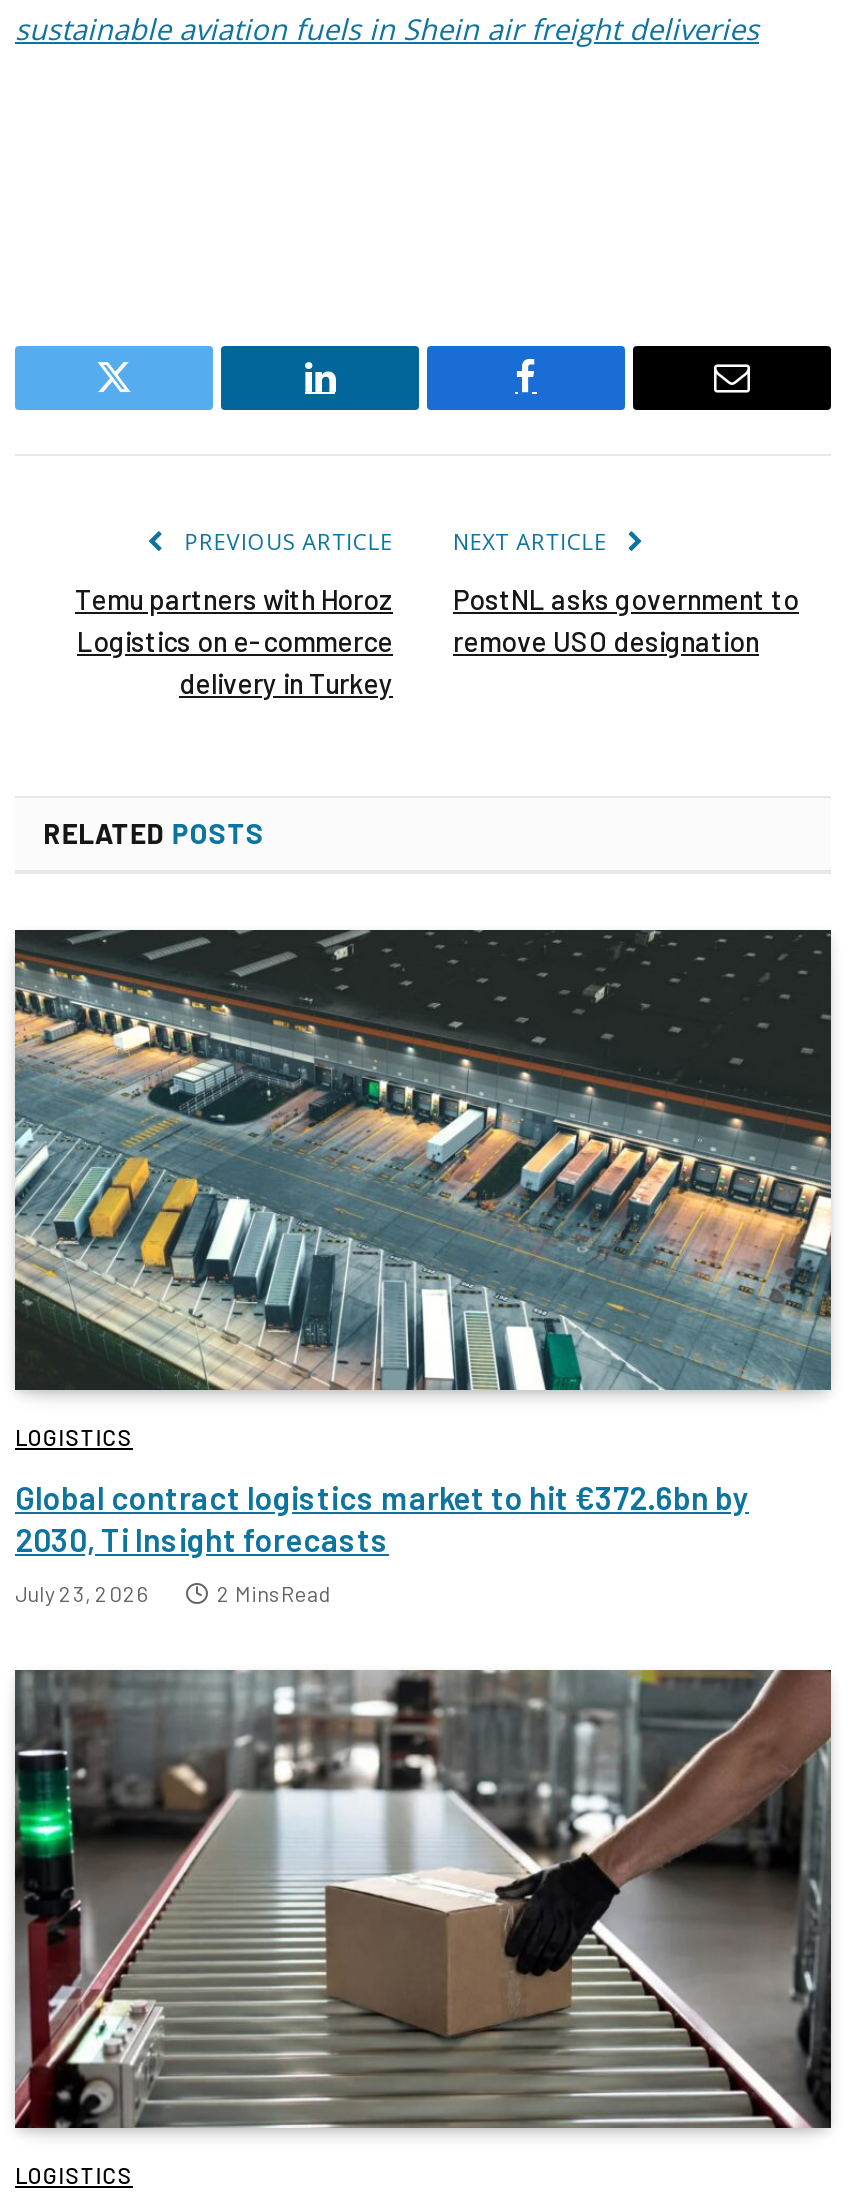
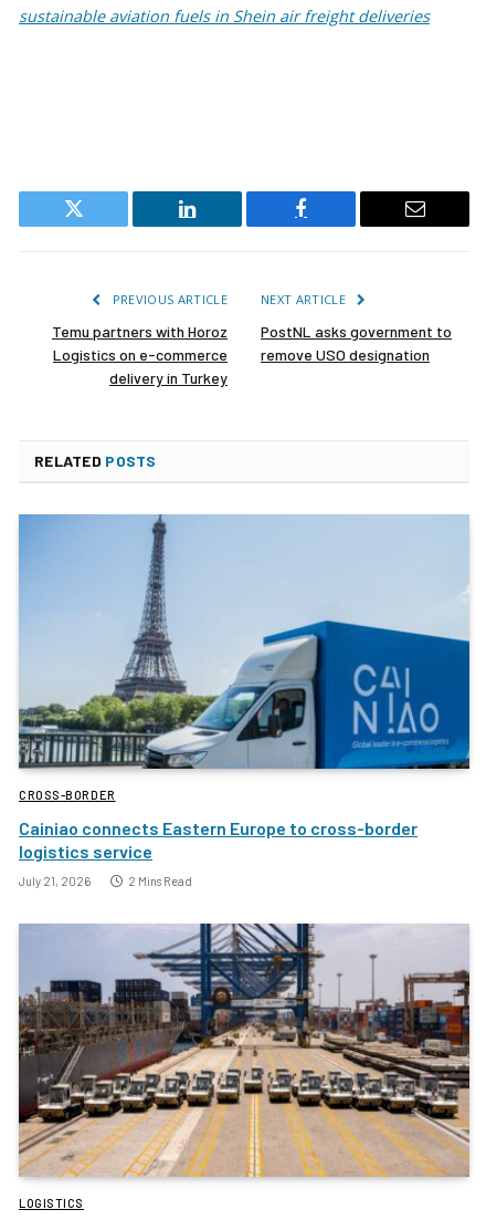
- [image]
- LOGISTICS
+ [image]
+ CROSS-BORDER

- Global contract logistics market to hit €372.6bn by
- 2030, Ti Insight forecasts
+ Cainiao connects Eastern Europe to cross-border
+ logistics service

- July 23, 2026
+ July 21, 2026

- [image]
+ [image]
